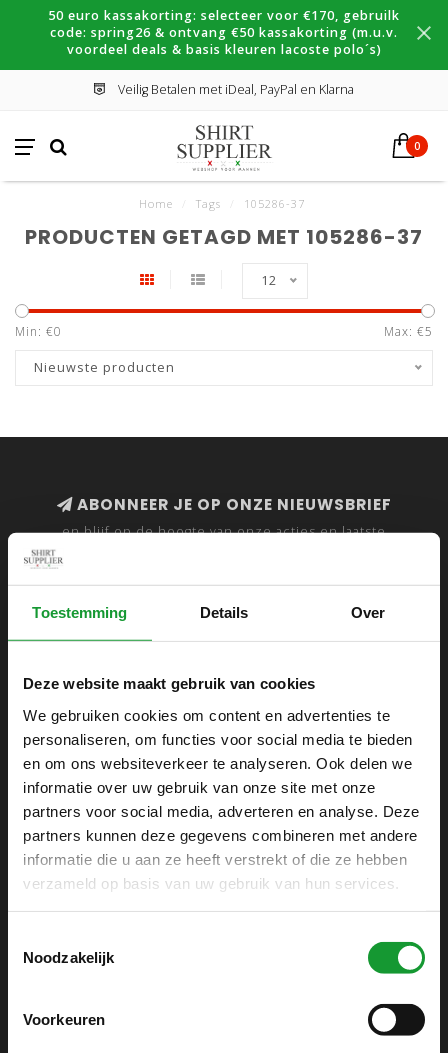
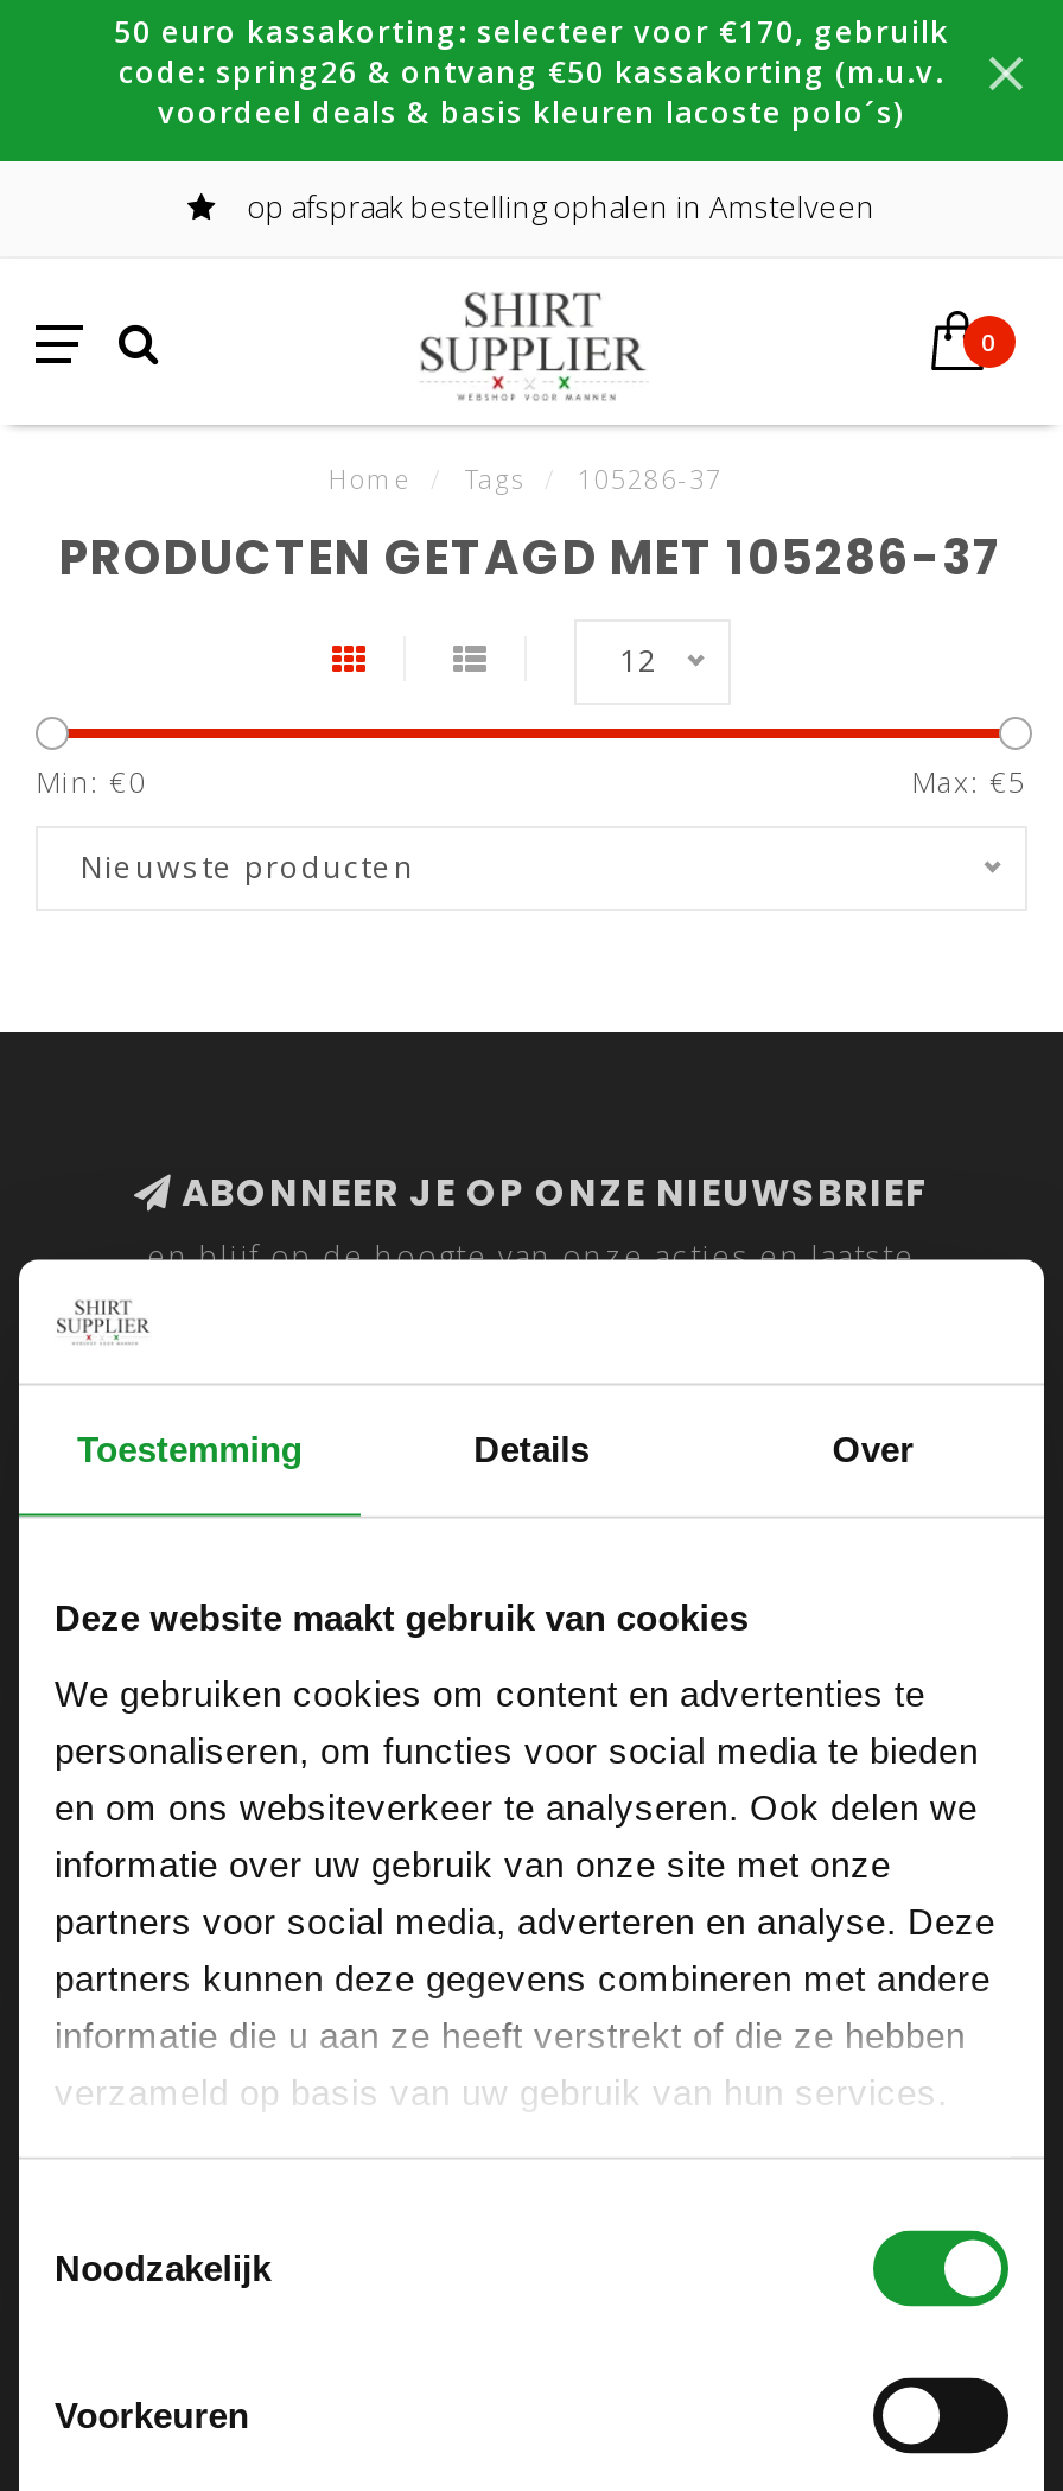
- Veilig Betalen met iDeal, PayPal en Klarna
+ op afspraak bestelling ophalen in Amstelveen
